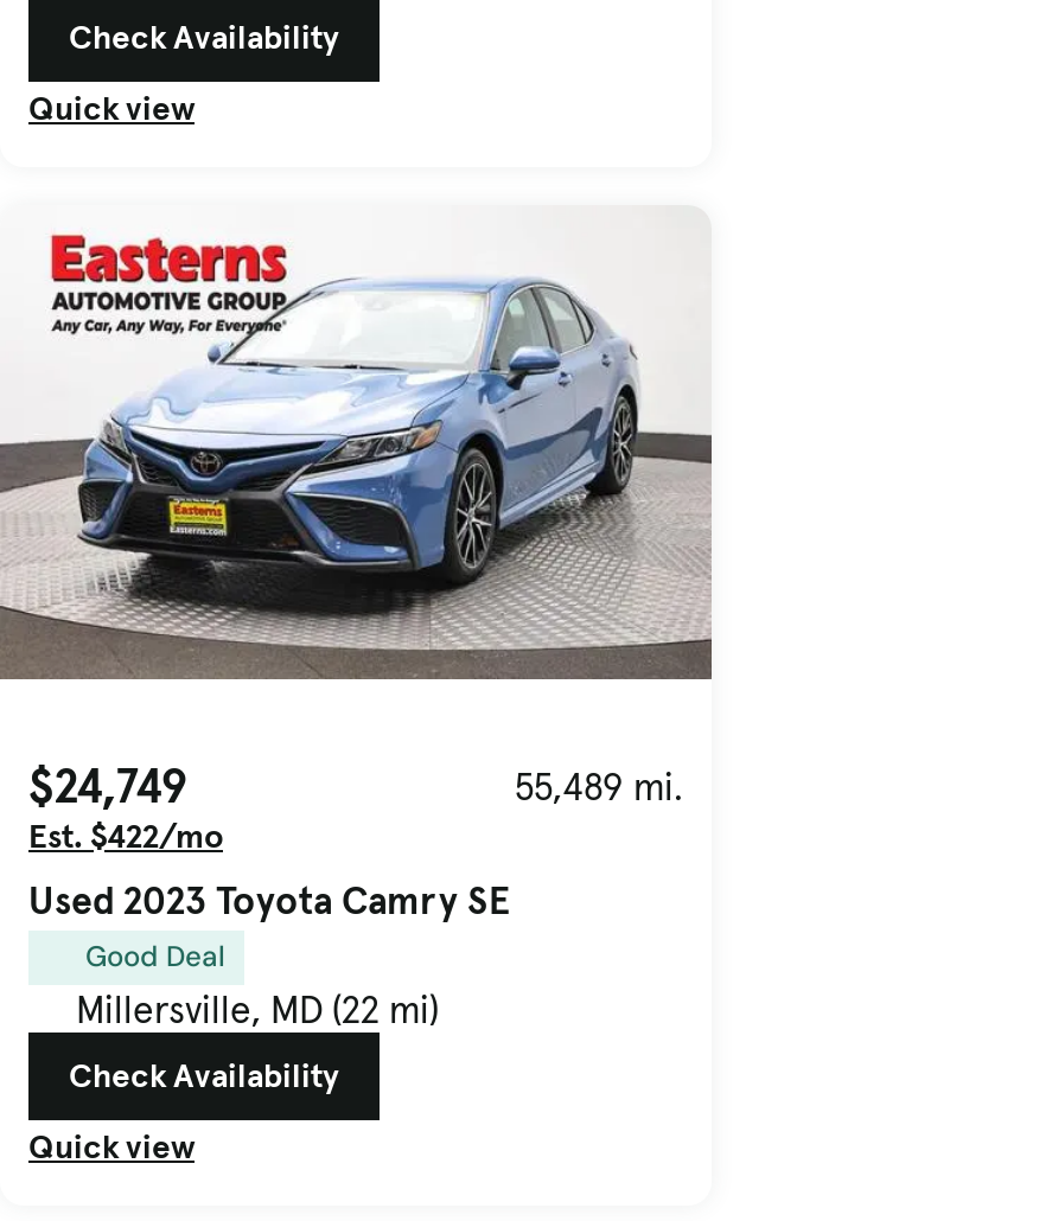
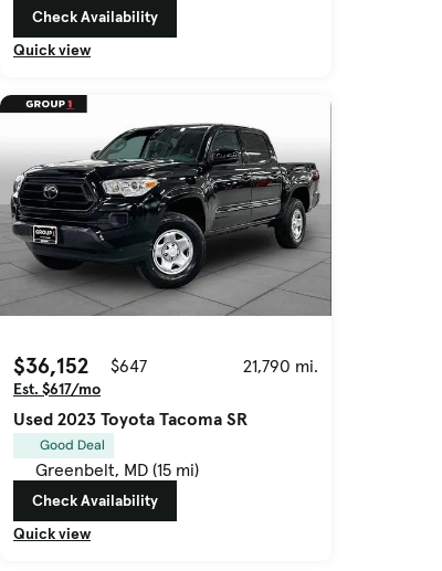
- [image]
- $24,749
- 55,489 mi.
- Est. $422/mo
- Used 2023 Toyota Camry SE
+ [image]
+ $36,152
+ $647
+ 21,790 mi.
+ Est. $617/mo
+ Used 2023 Toyota Tacoma SR

- Millersville, MD (22 mi)
+ Greenbelt, MD (15 mi)
